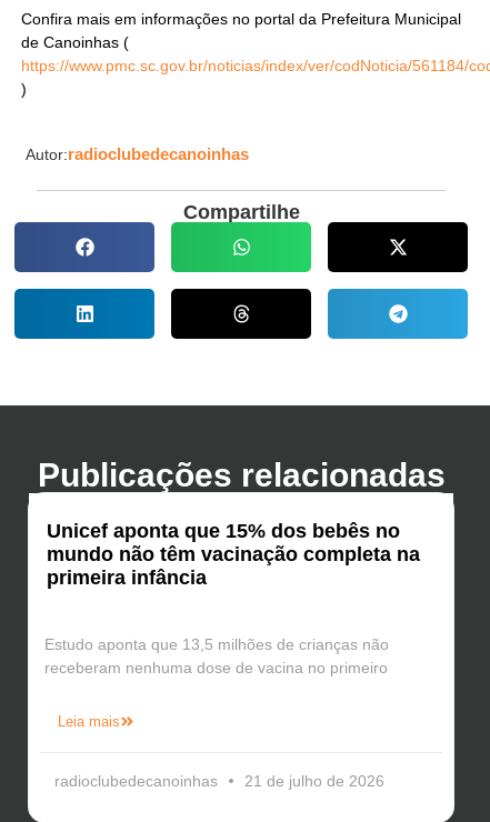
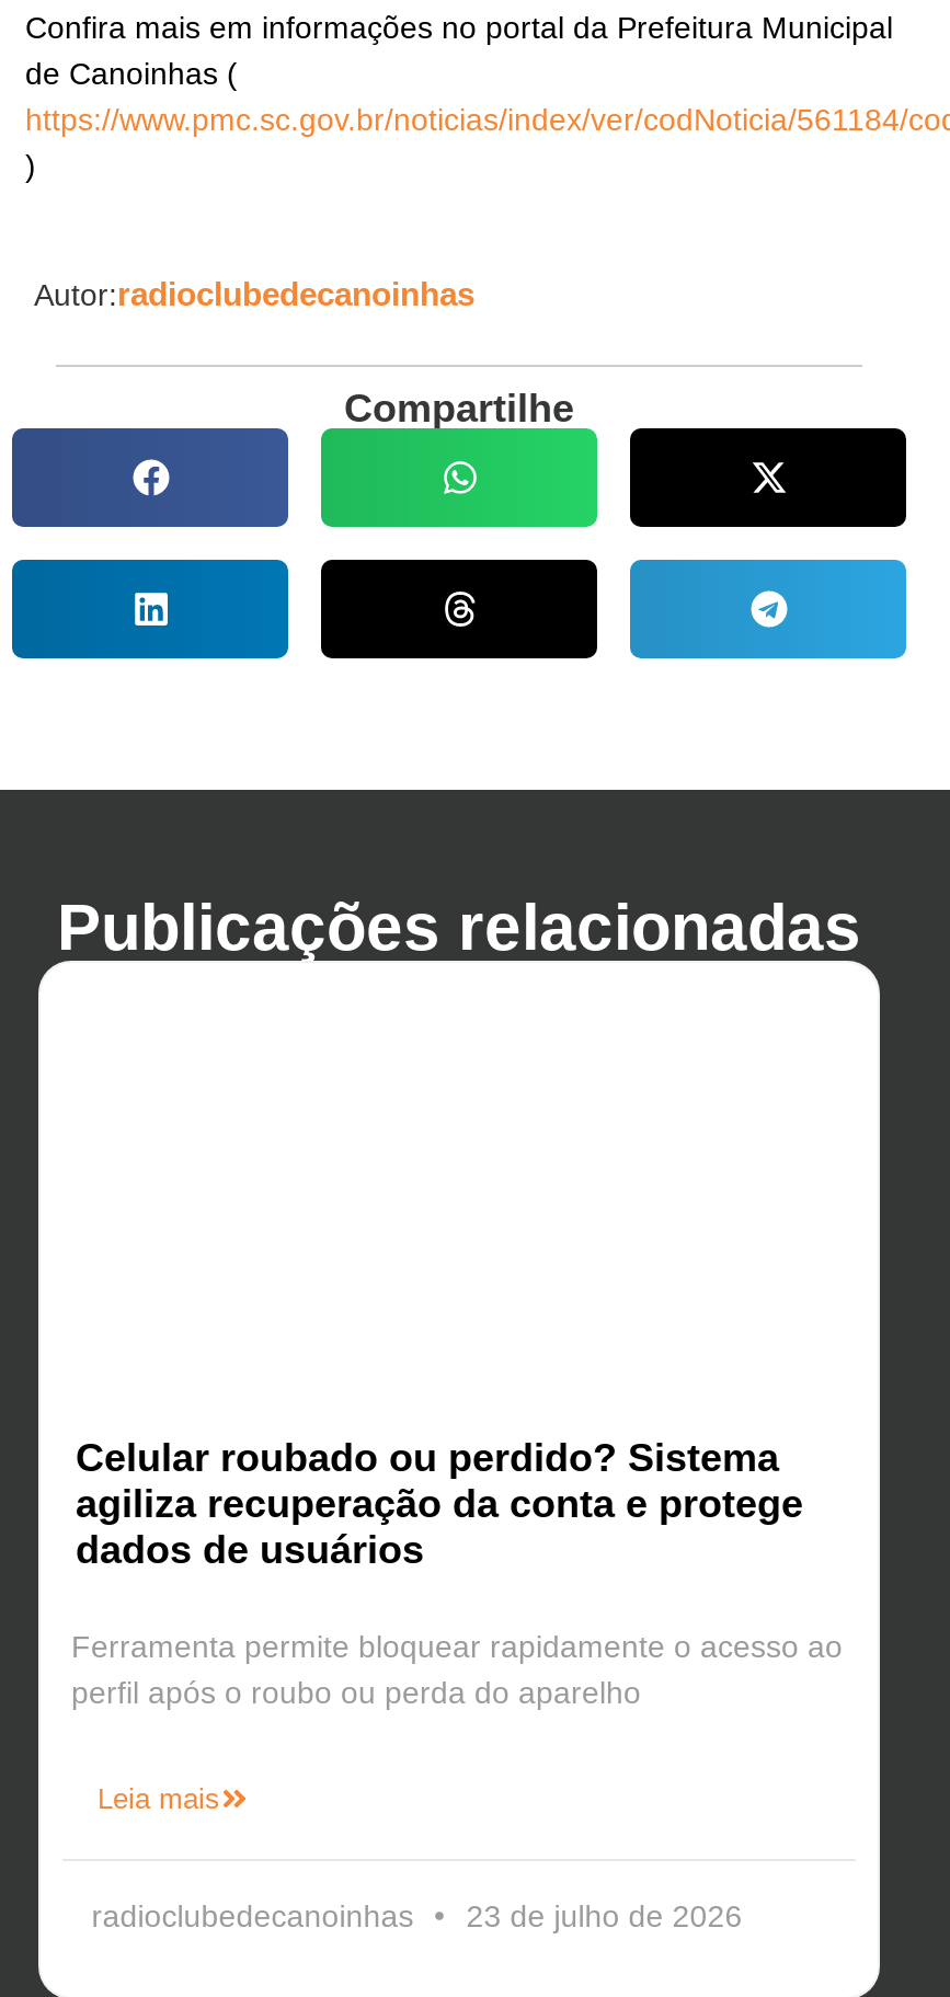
- Unicef aponta que 15% dos bebês no
- mundo não têm vacinação completa na
- primeira infância
+ Celular roubado ou perdido? Sistema
+ agiliza recuperação da conta e protege
+ dados de usuários

- Estudo aponta que 13,5 milhões de crianças não
- receberam nenhuma dose de vacina no primeiro
+ Ferramenta permite bloquear rapidamente o acesso ao
+ perfil após o roubo ou perda do aparelho

- radioclubedecanoinhas 21 de julho de 2026
+ radioclubedecanoinhas 23 de julho de 2026
